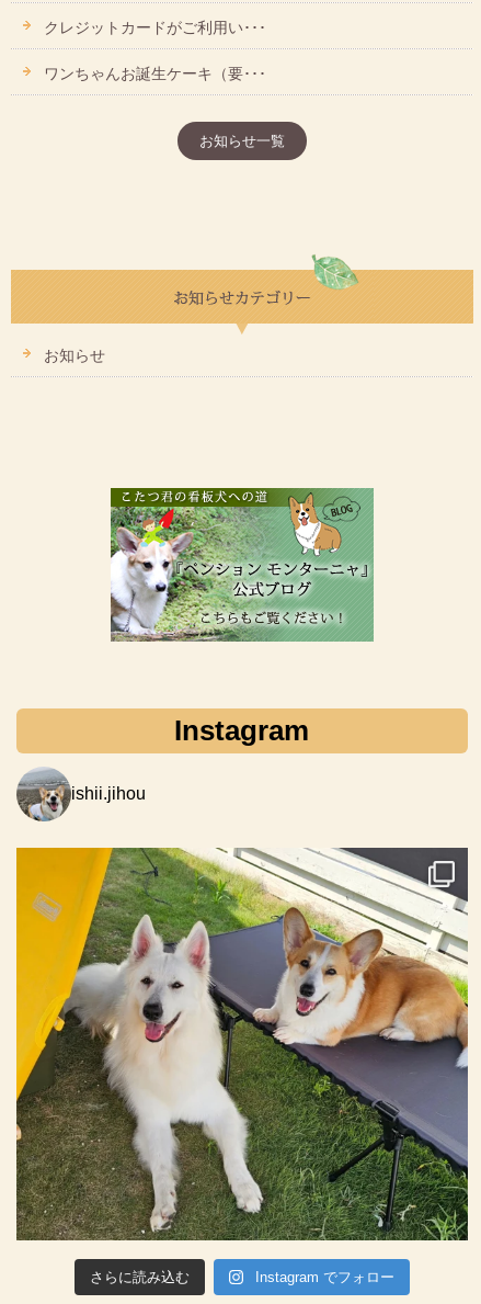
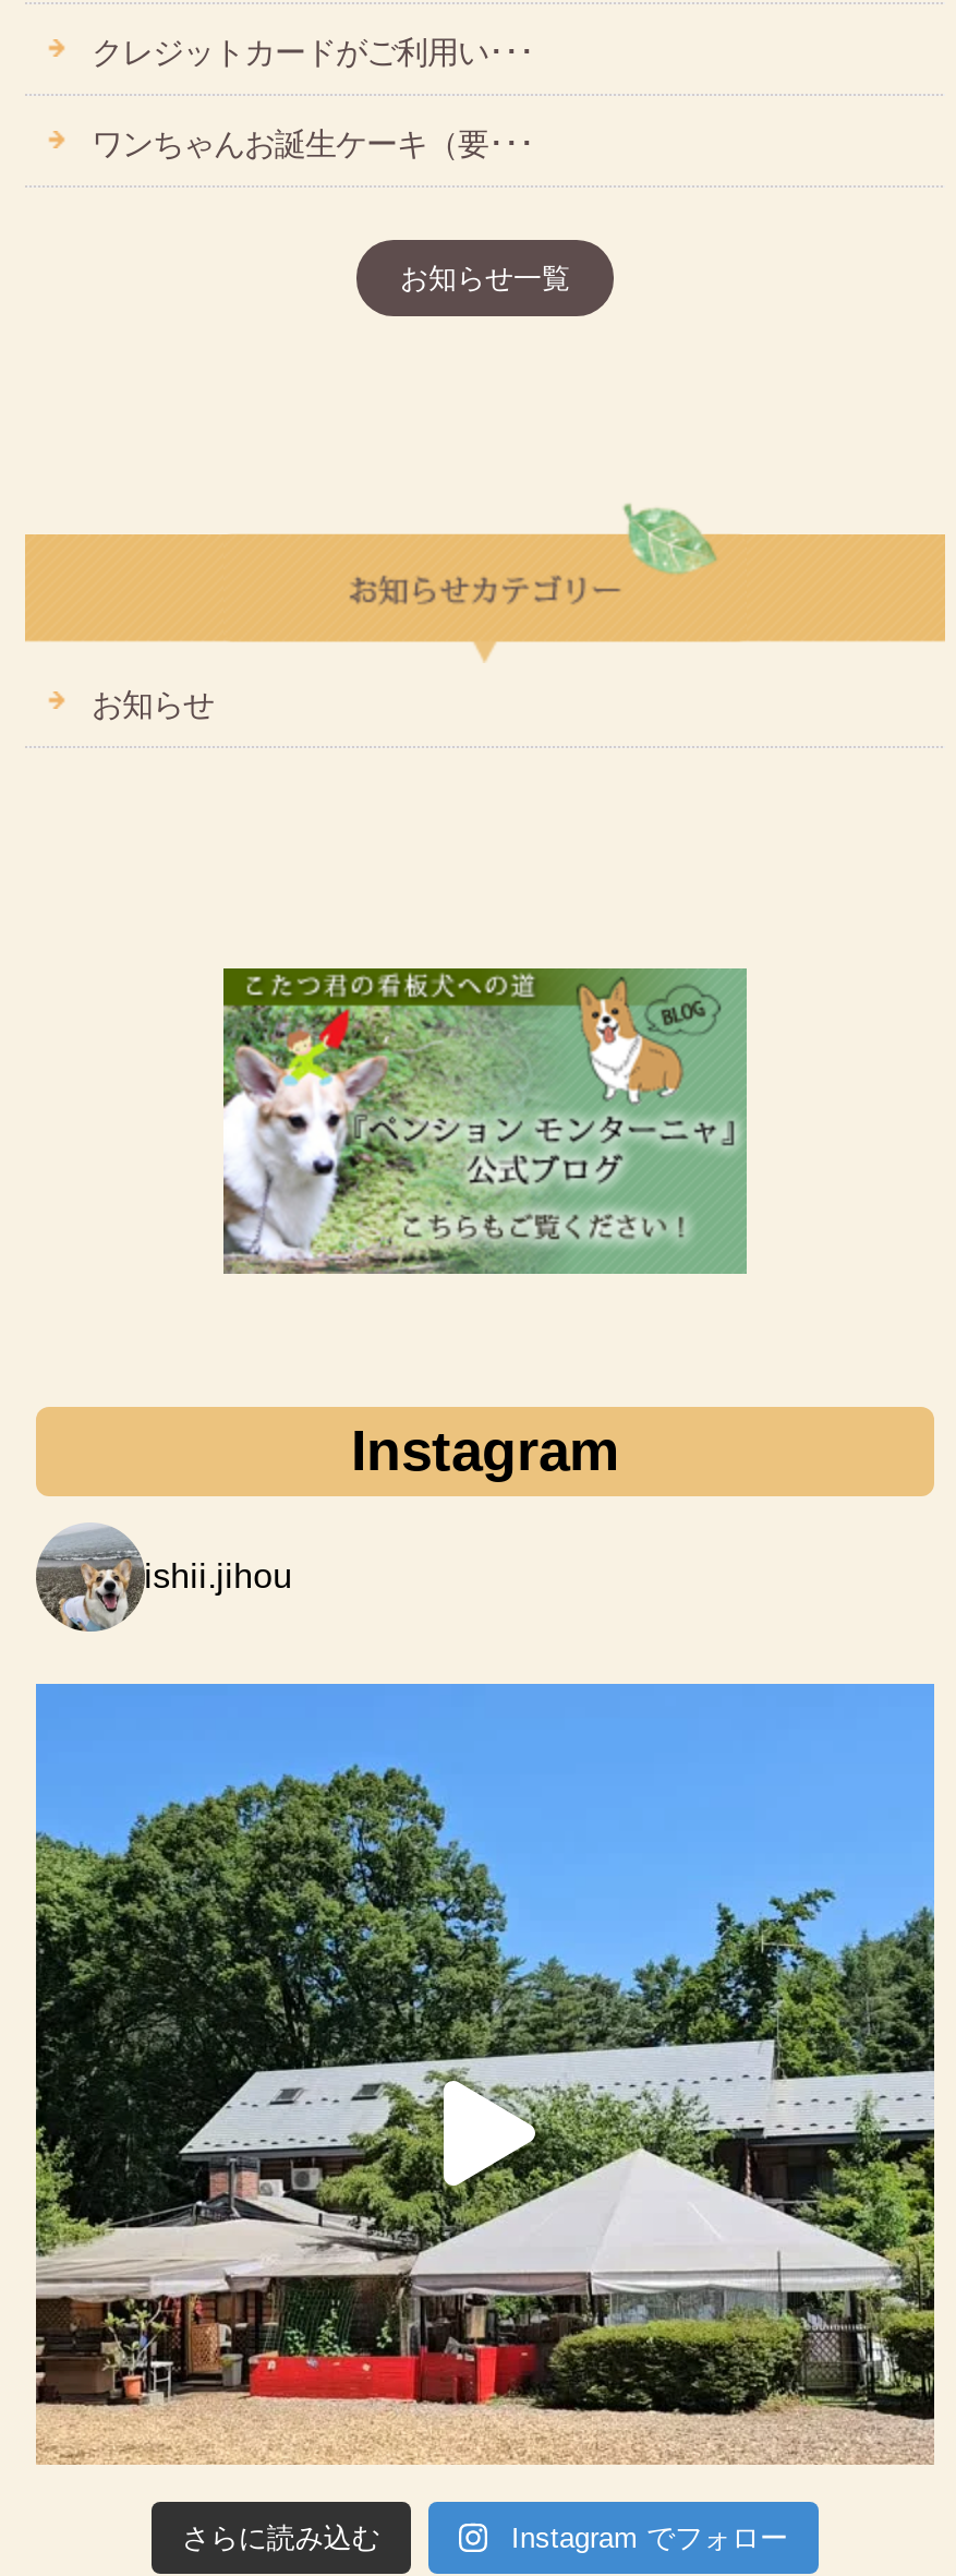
- [image]
+ [image]
